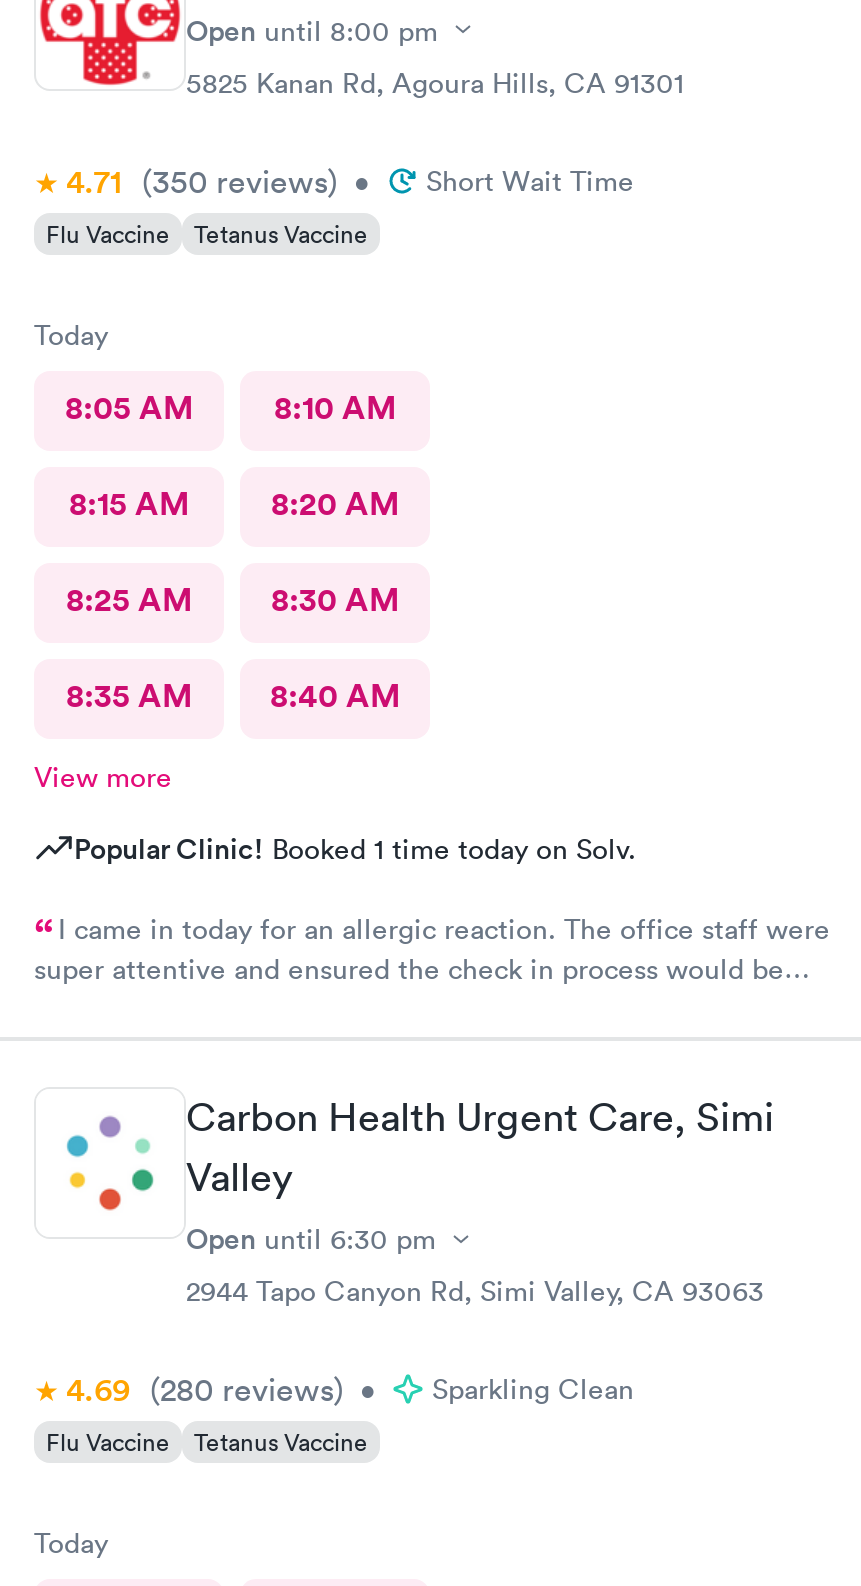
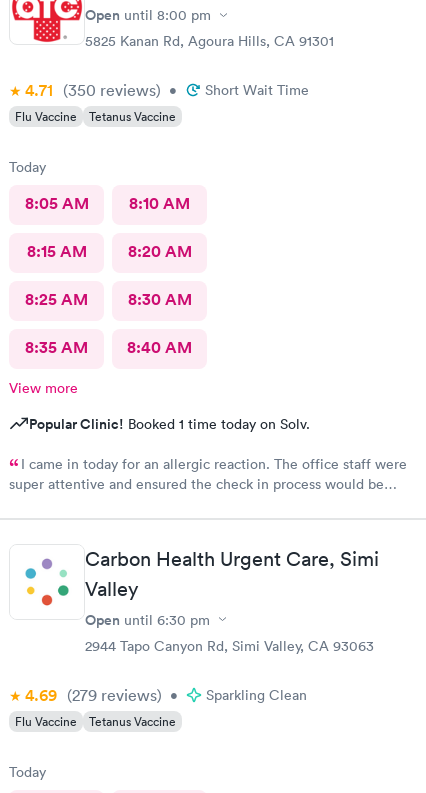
- 4.69 (280 reviews) • Sparkling Clean
+ 4.69 (279 reviews) • Sparkling Clean
